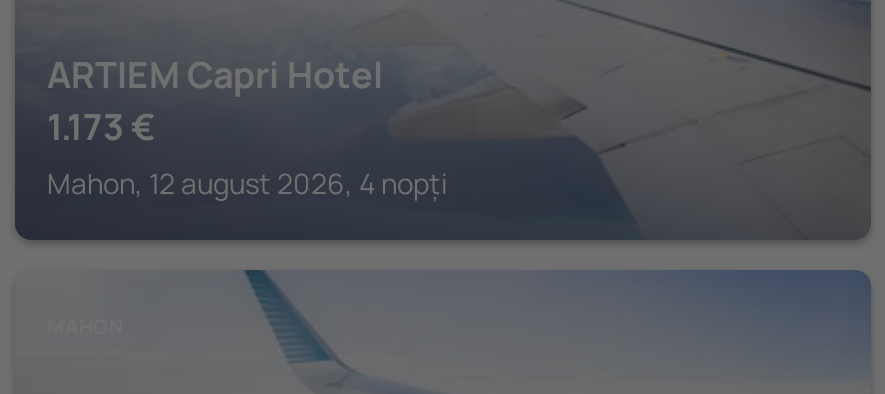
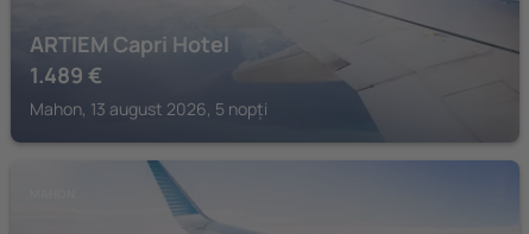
- 1.173 €
+ 1.489 €

- Mahon, 12 august 2026, 4 nopți
+ Mahon, 13 august 2026, 5 nopți
